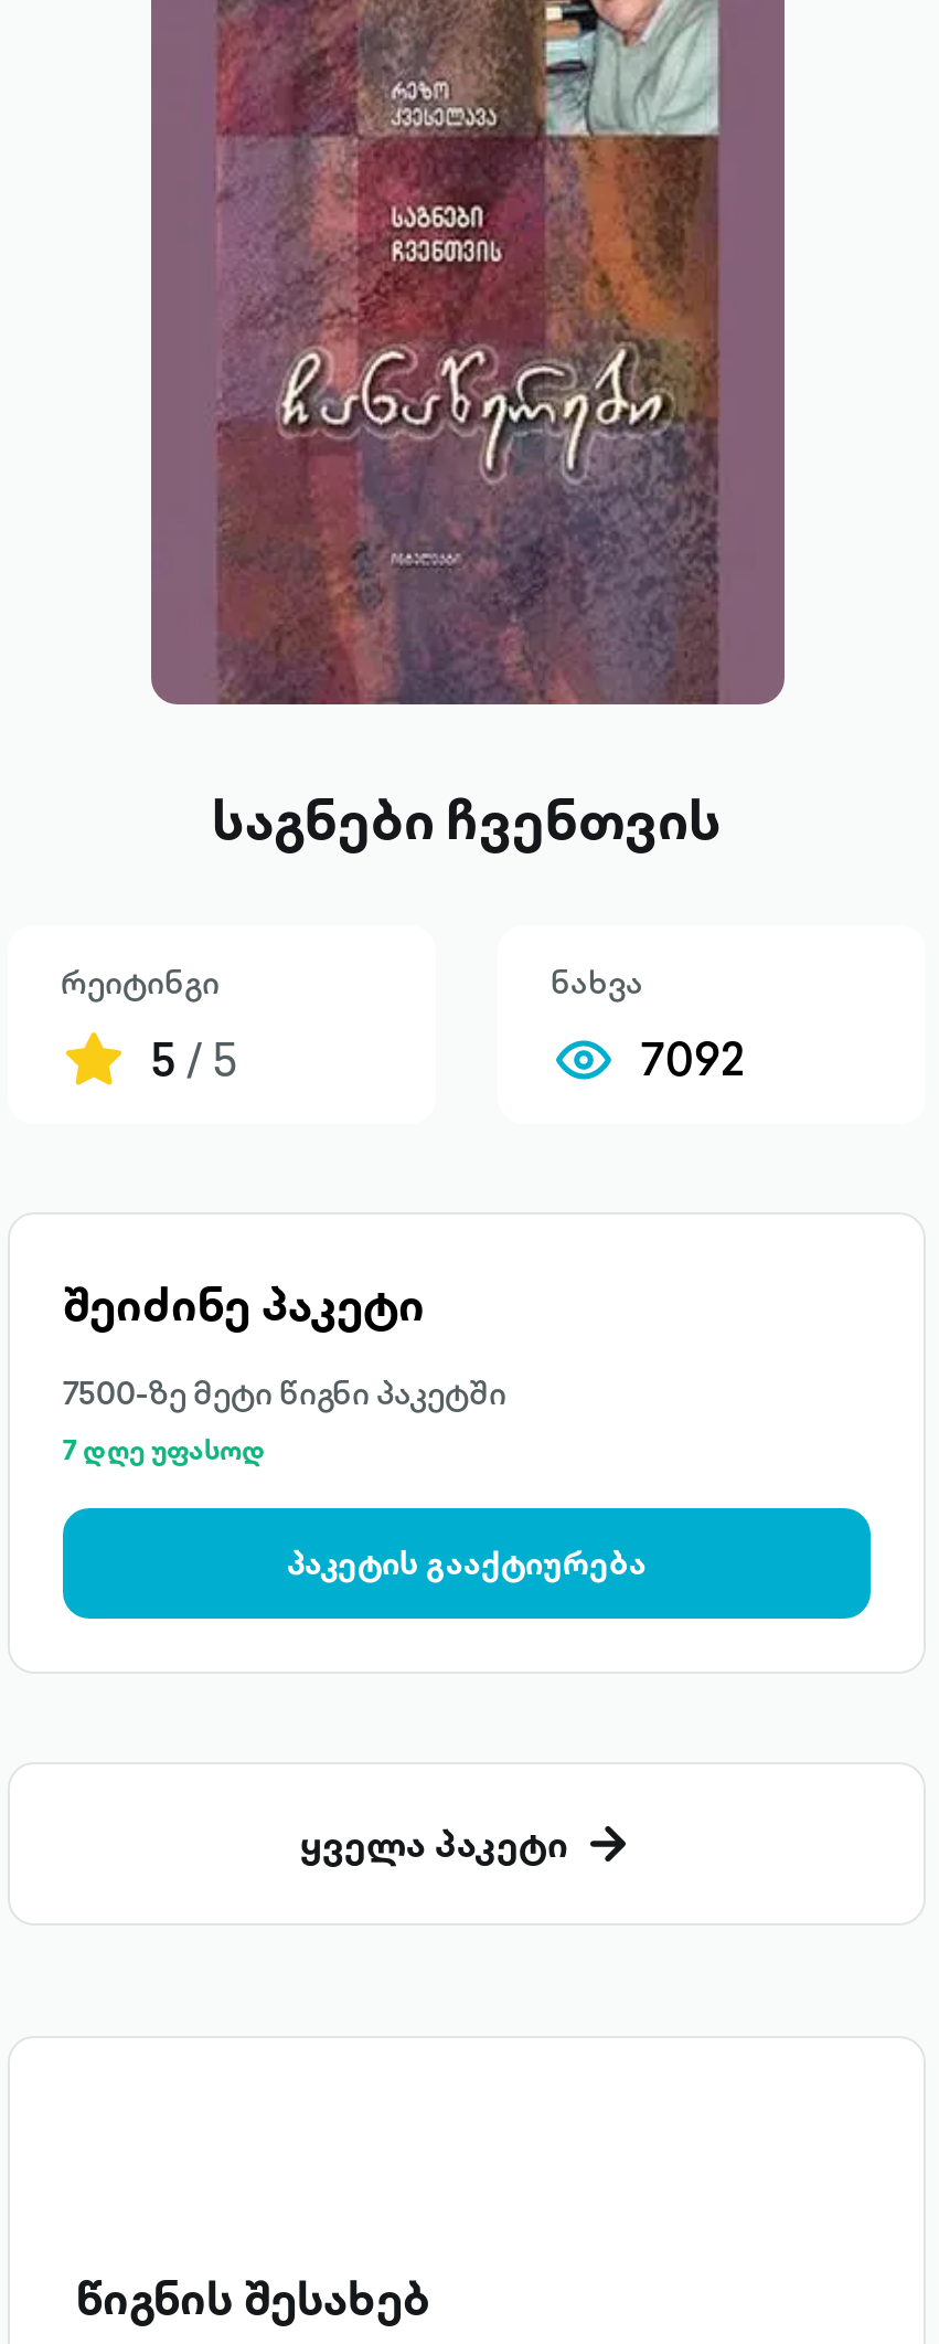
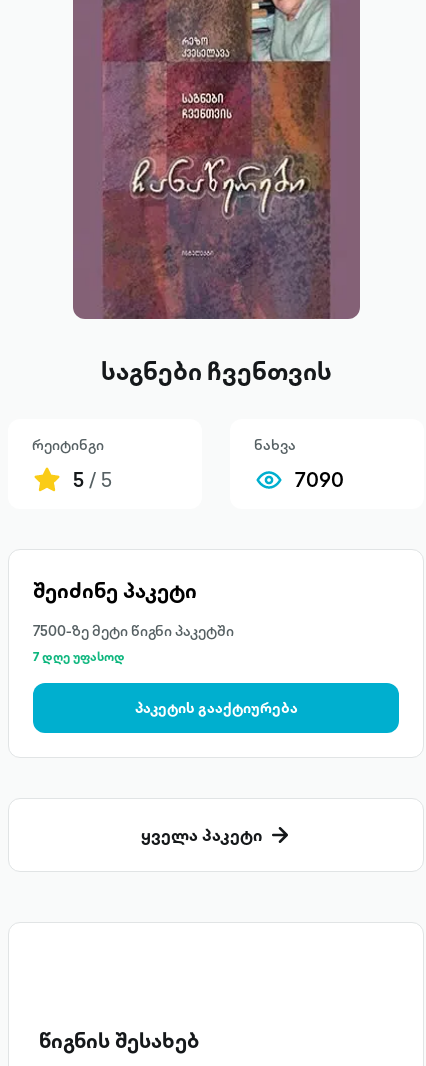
- 7092
+ 7090
